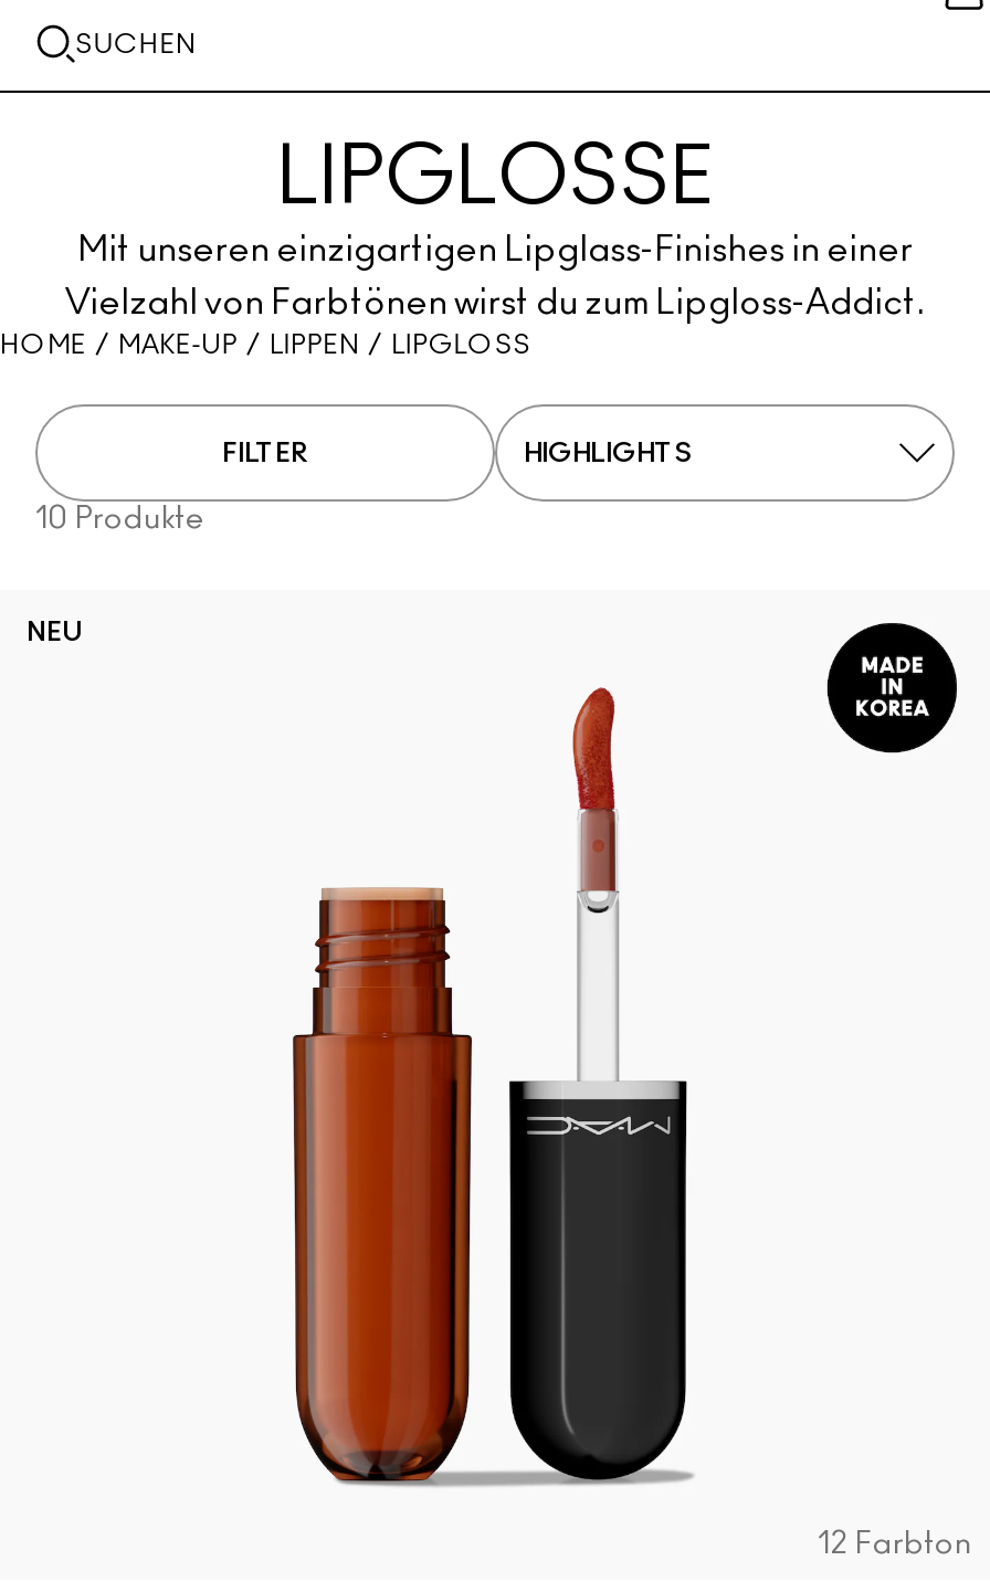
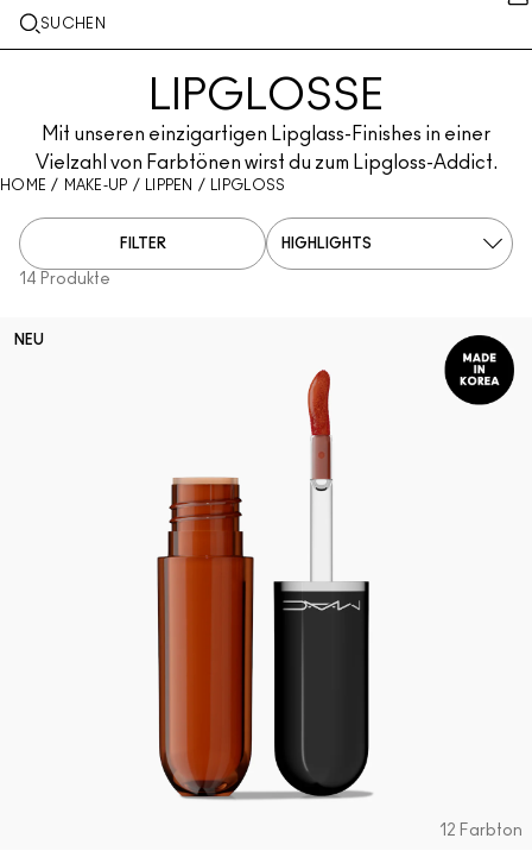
- 10 Produkte
+ 14 Produkte
